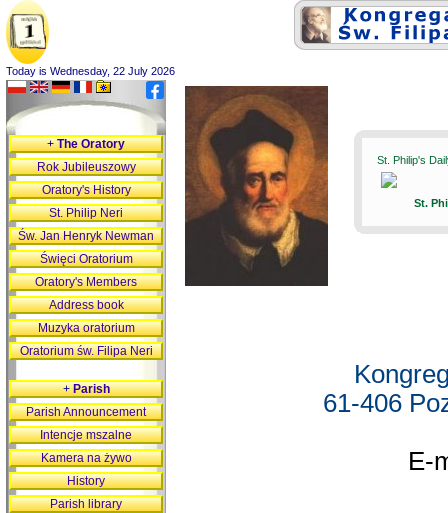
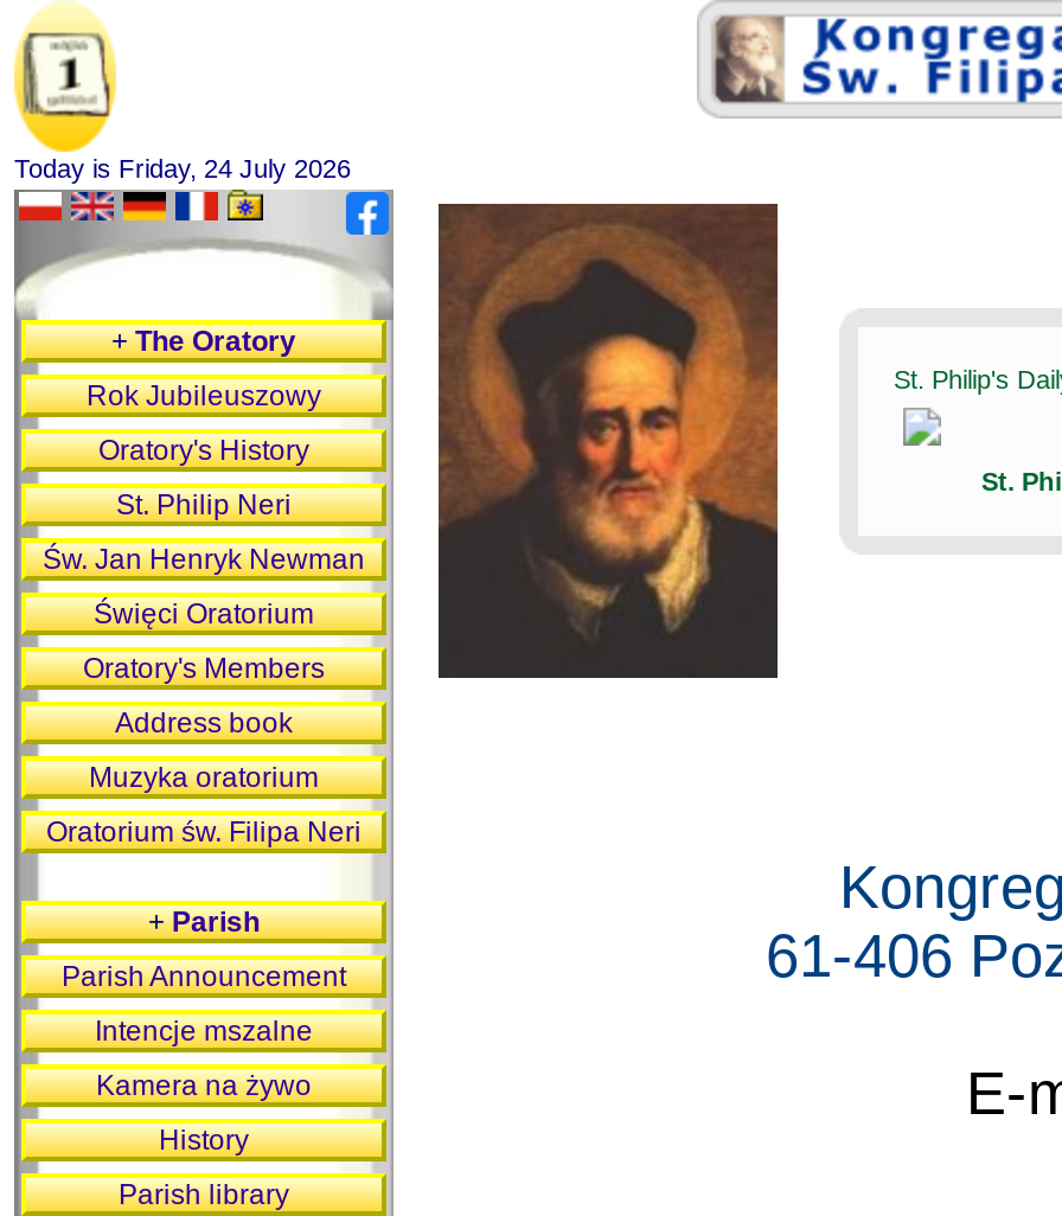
- Today is Wednesday, 22 July 2026
+ Today is Friday, 24 July 2026
